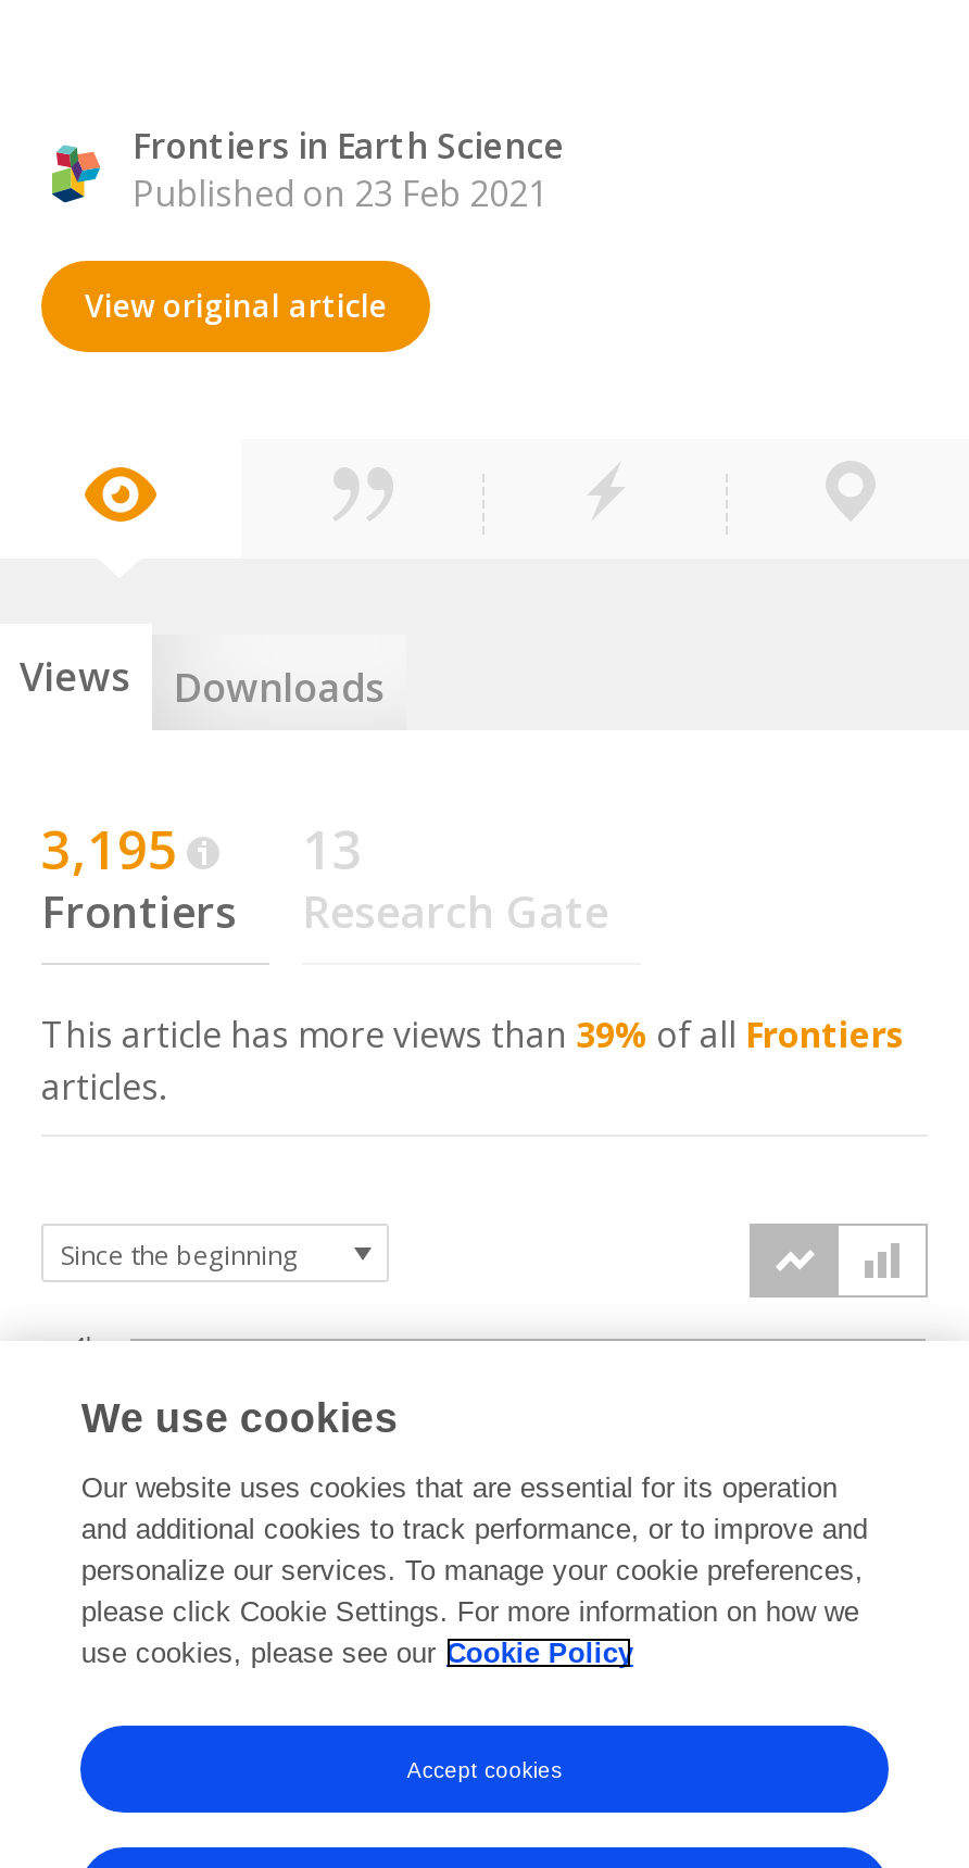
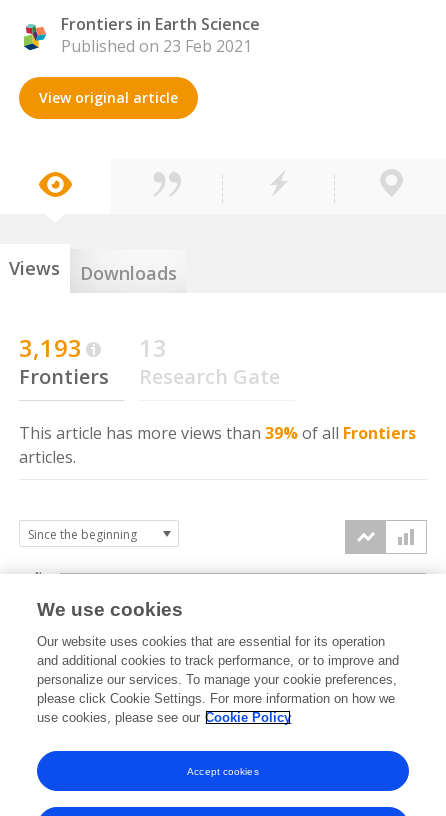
- 3,195
+ 3,193
